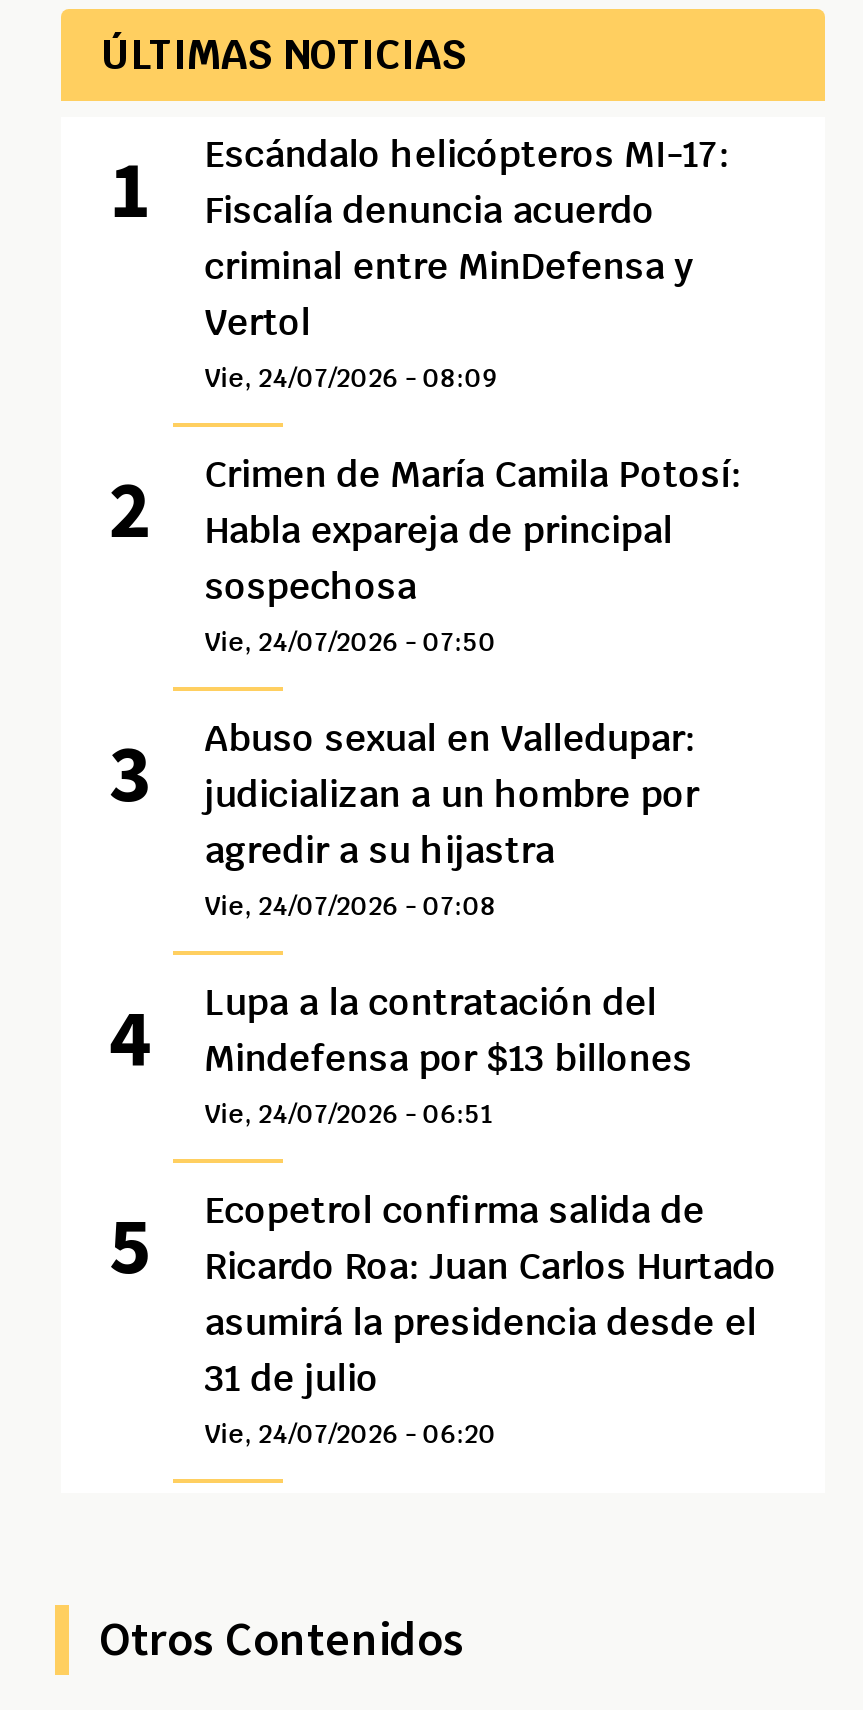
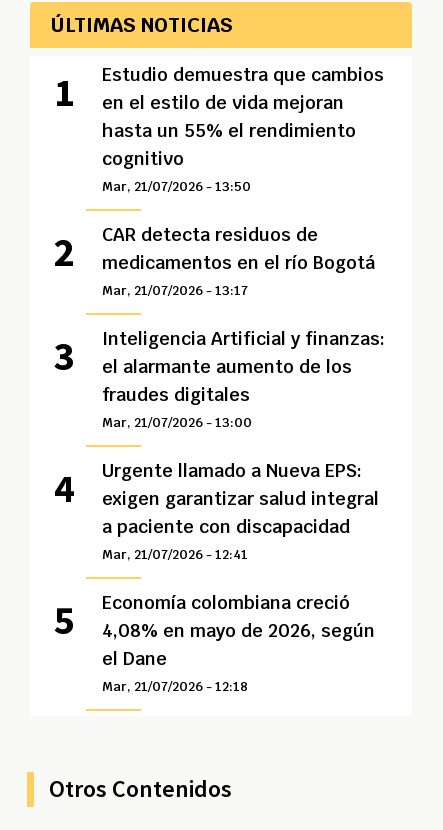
- Escándalo helicópteros MI-17:
- Fiscalía denuncia acuerdo
- criminal entre MinDefensa y
- Vertol
- Vie, 24/07/2026 - 08:09
+ Estudio demuestra que cambios
+ en el estilo de vida mejoran
+ hasta un 55% el rendimiento
+ cognitivo
+ Mar, 21/07/2026 - 13:50

- Crimen de María Camila Potosí:
- Habla expareja de principal
- sospechosa
- Vie, 24/07/2026 - 07:50
+ CAR detecta residuos de
+ medicamentos en el río Bogotá
+ Mar, 21/07/2026 - 13:17

- Abuso sexual en Valledupar:
- judicializan a un hombre por
- agredir a su hijastra
- Vie, 24/07/2026 - 07:08
+ Inteligencia Artificial y finanzas:
+ el alarmante aumento de los
+ fraudes digitales
+ Mar, 21/07/2026 - 13:00

- Lupa a la contratación del
- Mindefensa por $13 billones
- Vie, 24/07/2026 - 06:51
+ Urgente llamado a Nueva EPS:
+ exigen garantizar salud integral
+ a paciente con discapacidad
+ Mar, 21/07/2026 - 12:41

- Ecopetrol confirma salida de
- Ricardo Roa: Juan Carlos Hurtado
- asumirá la presidencia desde el
- 31 de julio
- Vie, 24/07/2026 - 06:20
+ Economía colombiana creció
+ 4,08% en mayo de 2026, según
+ el Dane
+ Mar, 21/07/2026 - 12:18
